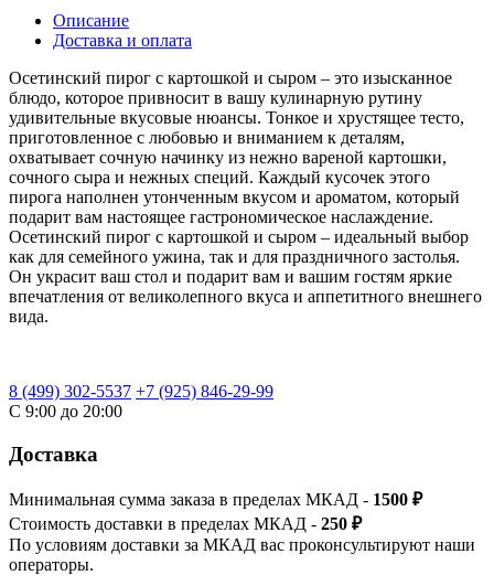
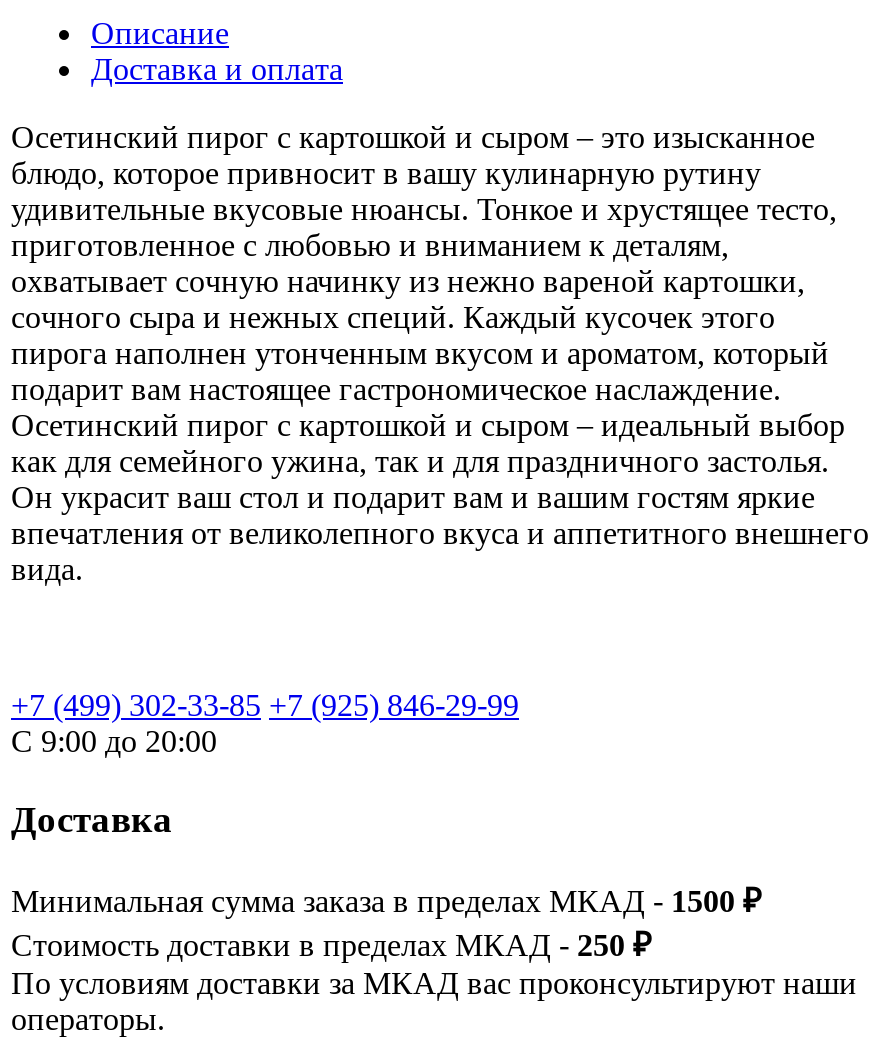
- 8 (499) 302-5537 +7 (925) 846-29-99
+ +7 (499) 302-33-85 +7 (925) 846-29-99
